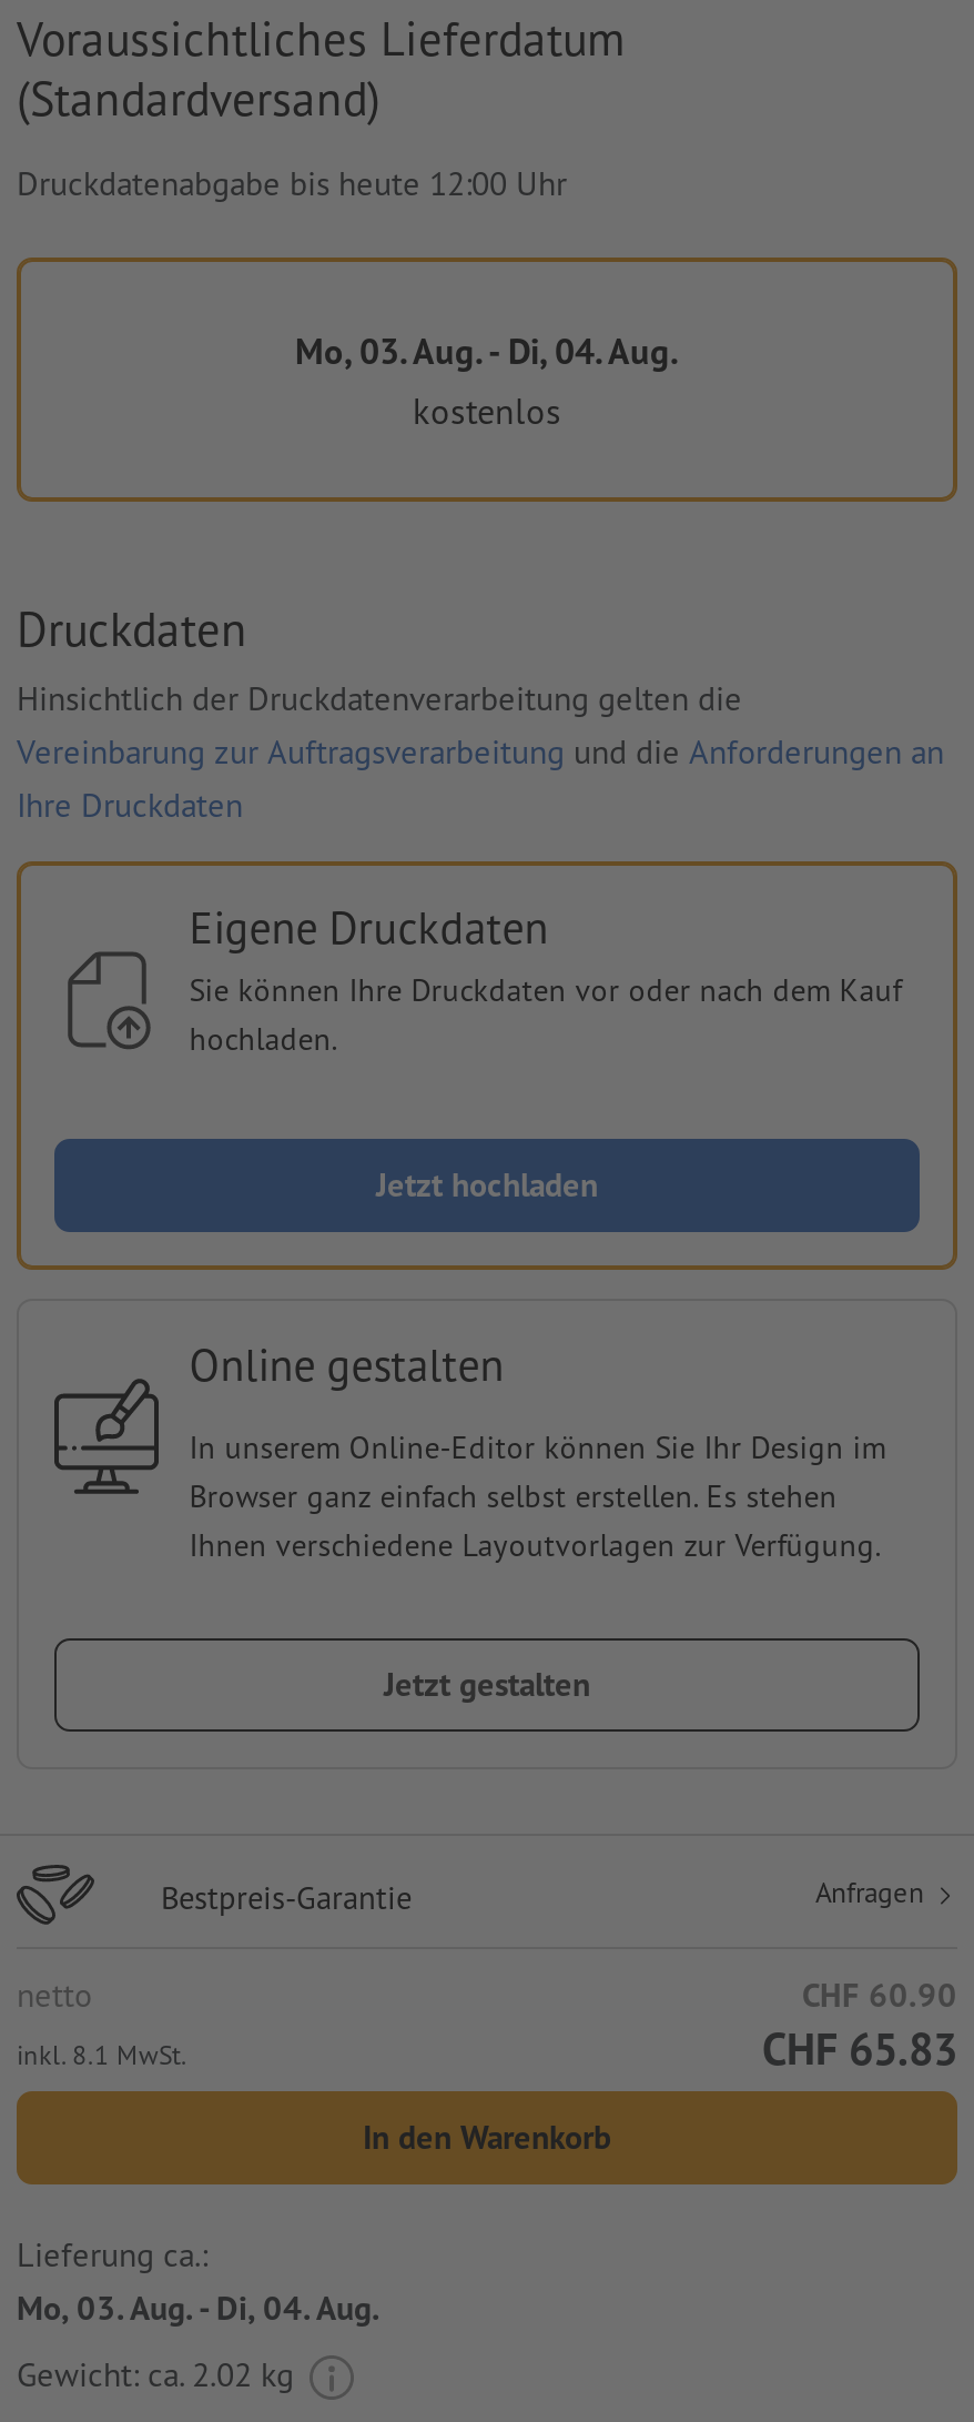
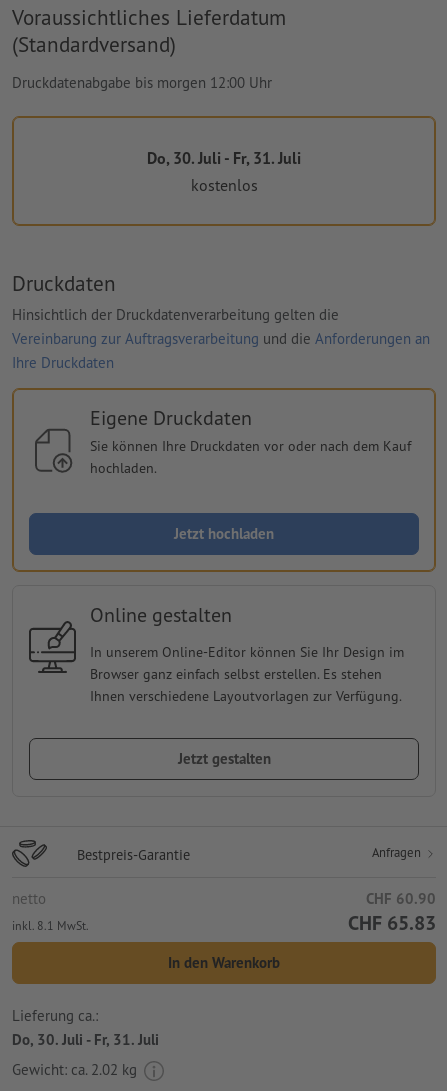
- Druckdatenabgabe bis heute 12:00 Uhr
+ Druckdatenabgabe bis morgen 12:00 Uhr

- Mo, 03. Aug. - Di, 04. Aug.
+ Do, 30. Juli - Fr, 31. Juli

- Mo, 03. Aug. - Di, 04. Aug.
+ Do, 30. Juli - Fr, 31. Juli
